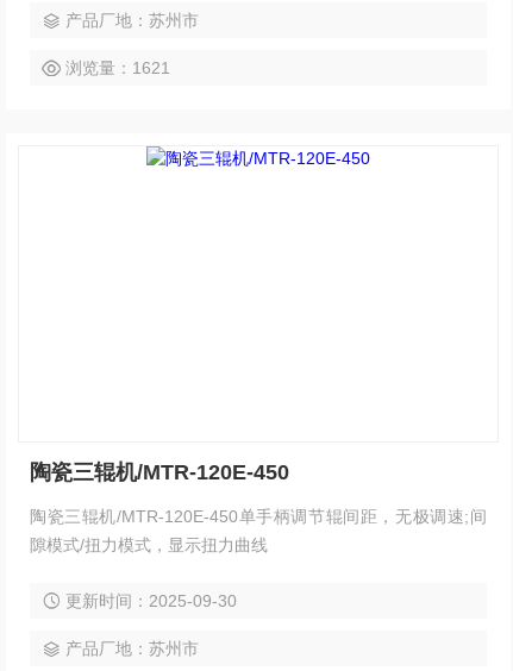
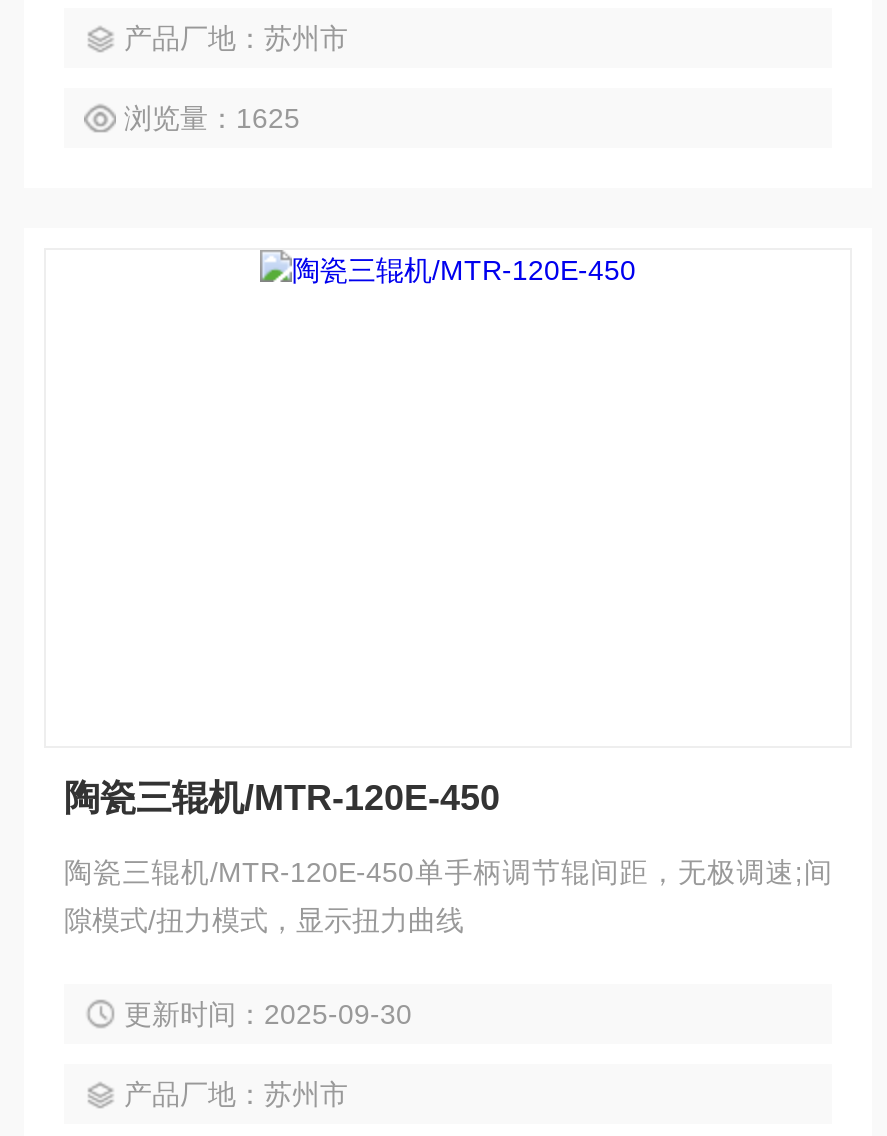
- 浏览量：1621
+ 浏览量：1625
